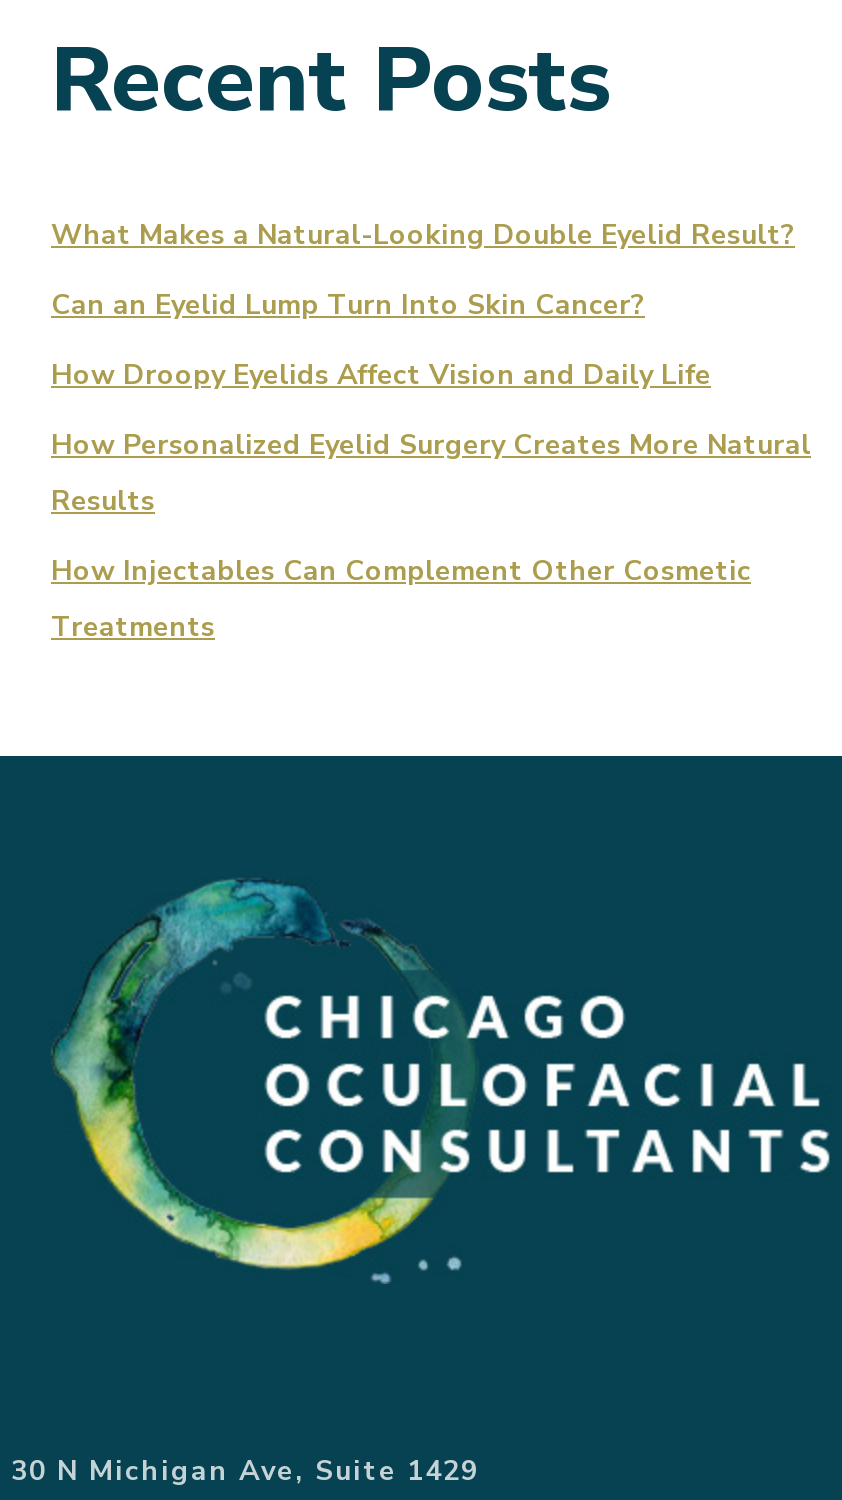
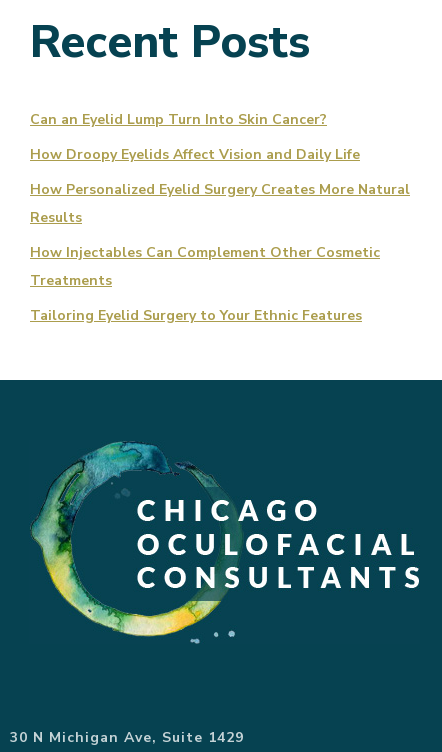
- What Makes a Natural-Looking Double Eyelid Result?

moved up: Can an Eyelid Lump Turn Into Skin Cancer? | How Droopy Eyelids Affect Vision and Daily Life | How Personalized Eyelid Surgery Creates More Natural | Results | How Injectables Can Complement Other Cosmetic | Treatments

+ Tailoring Eyelid Surgery to Your Ethnic Features
